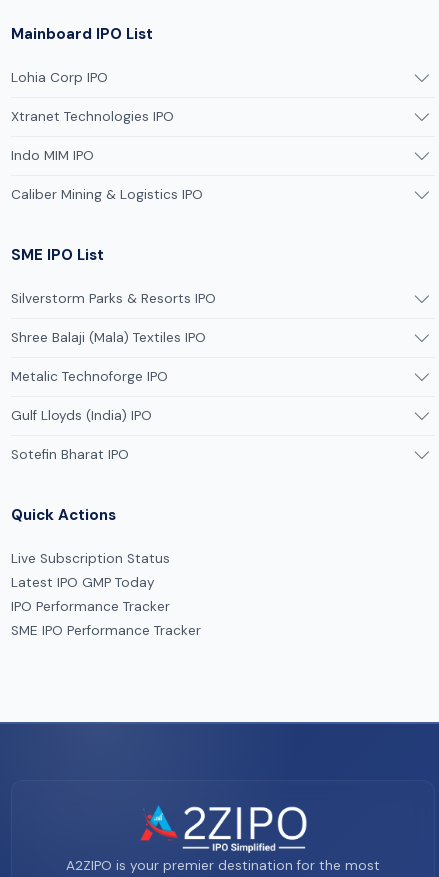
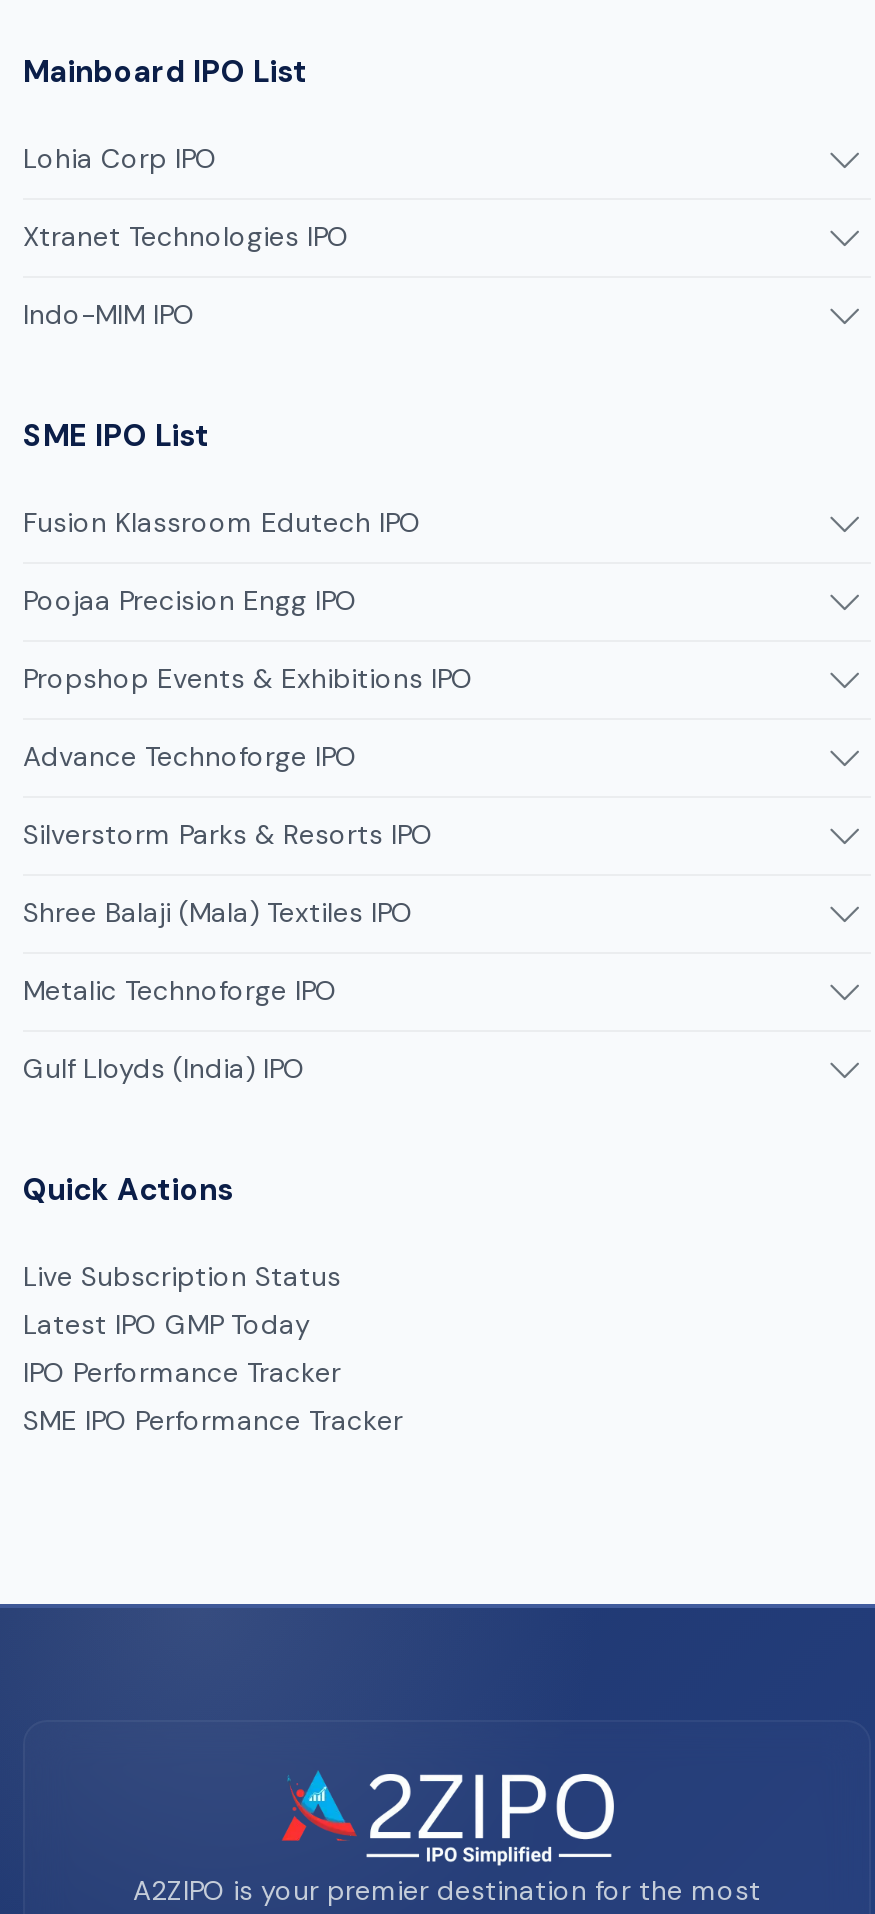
- Indo MIM IPO
- Caliber Mining & Logistics IPO
+ Indo-MIM IPO

moved up: SME IPO List

+ Fusion Klassroom Edutech IPO
+ Poojaa Precision Engg IPO
+ Propshop Events & Exhibitions IPO
+ Advance Technoforge IPO

moved down: Silverstorm Parks & Resorts IPO | Shree Balaji (Mala) Textiles IPO | Metalic Technoforge IPO | Gulf Lloyds (India) IPO

- Sotefin Bharat IPO
